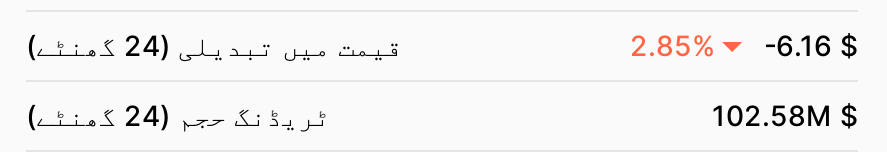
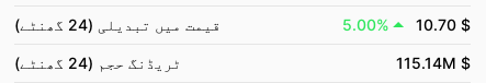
- 2.85%
+ 5.00%

- -6.16 $
+ 10.70 $

- 102.58M $
+ 115.14M $
